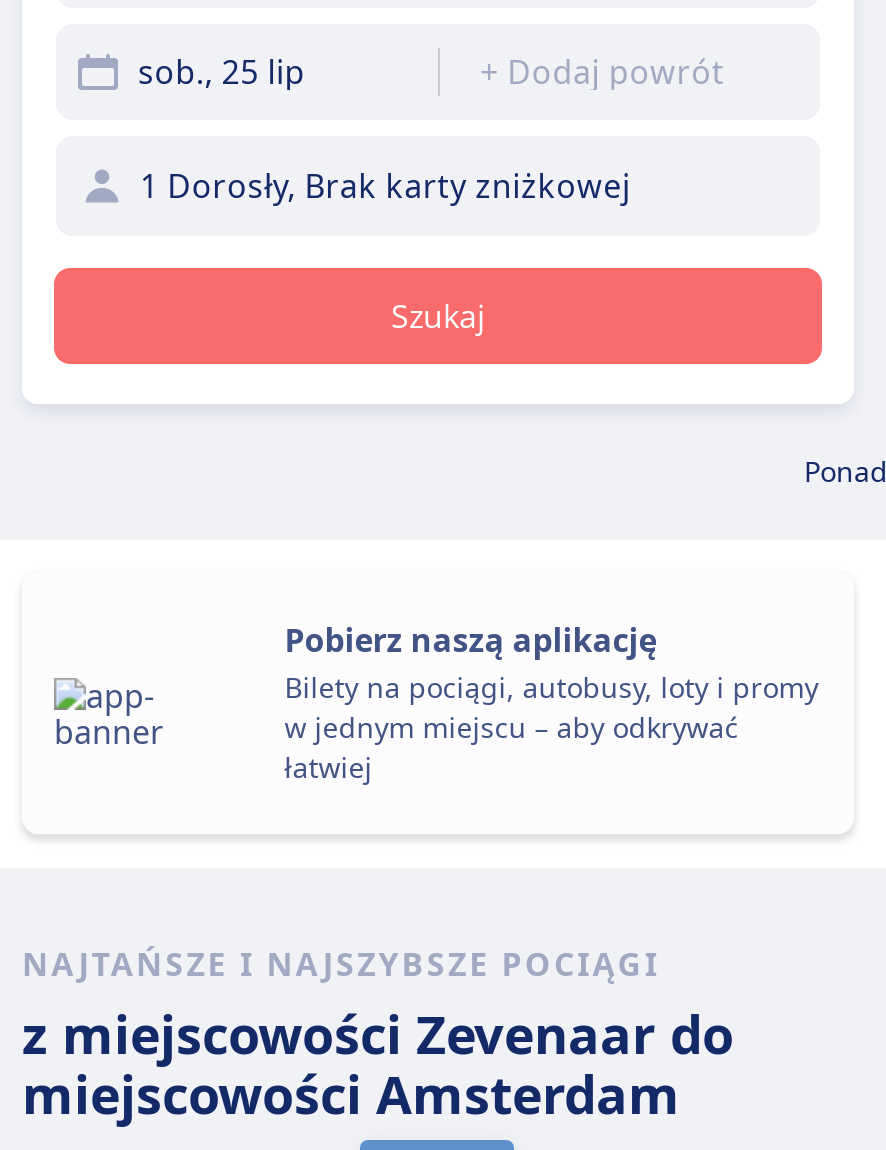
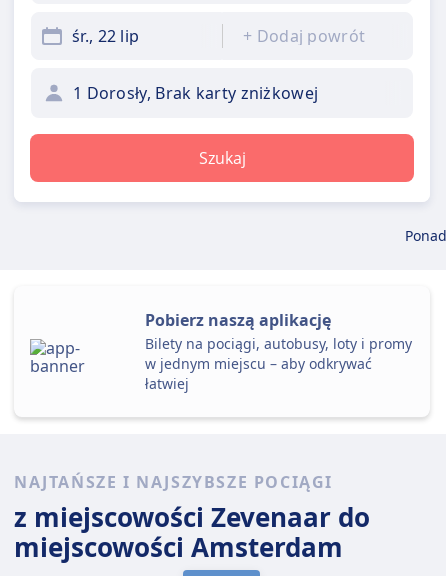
- sob., 25 lip
+ śr., 22 lip
